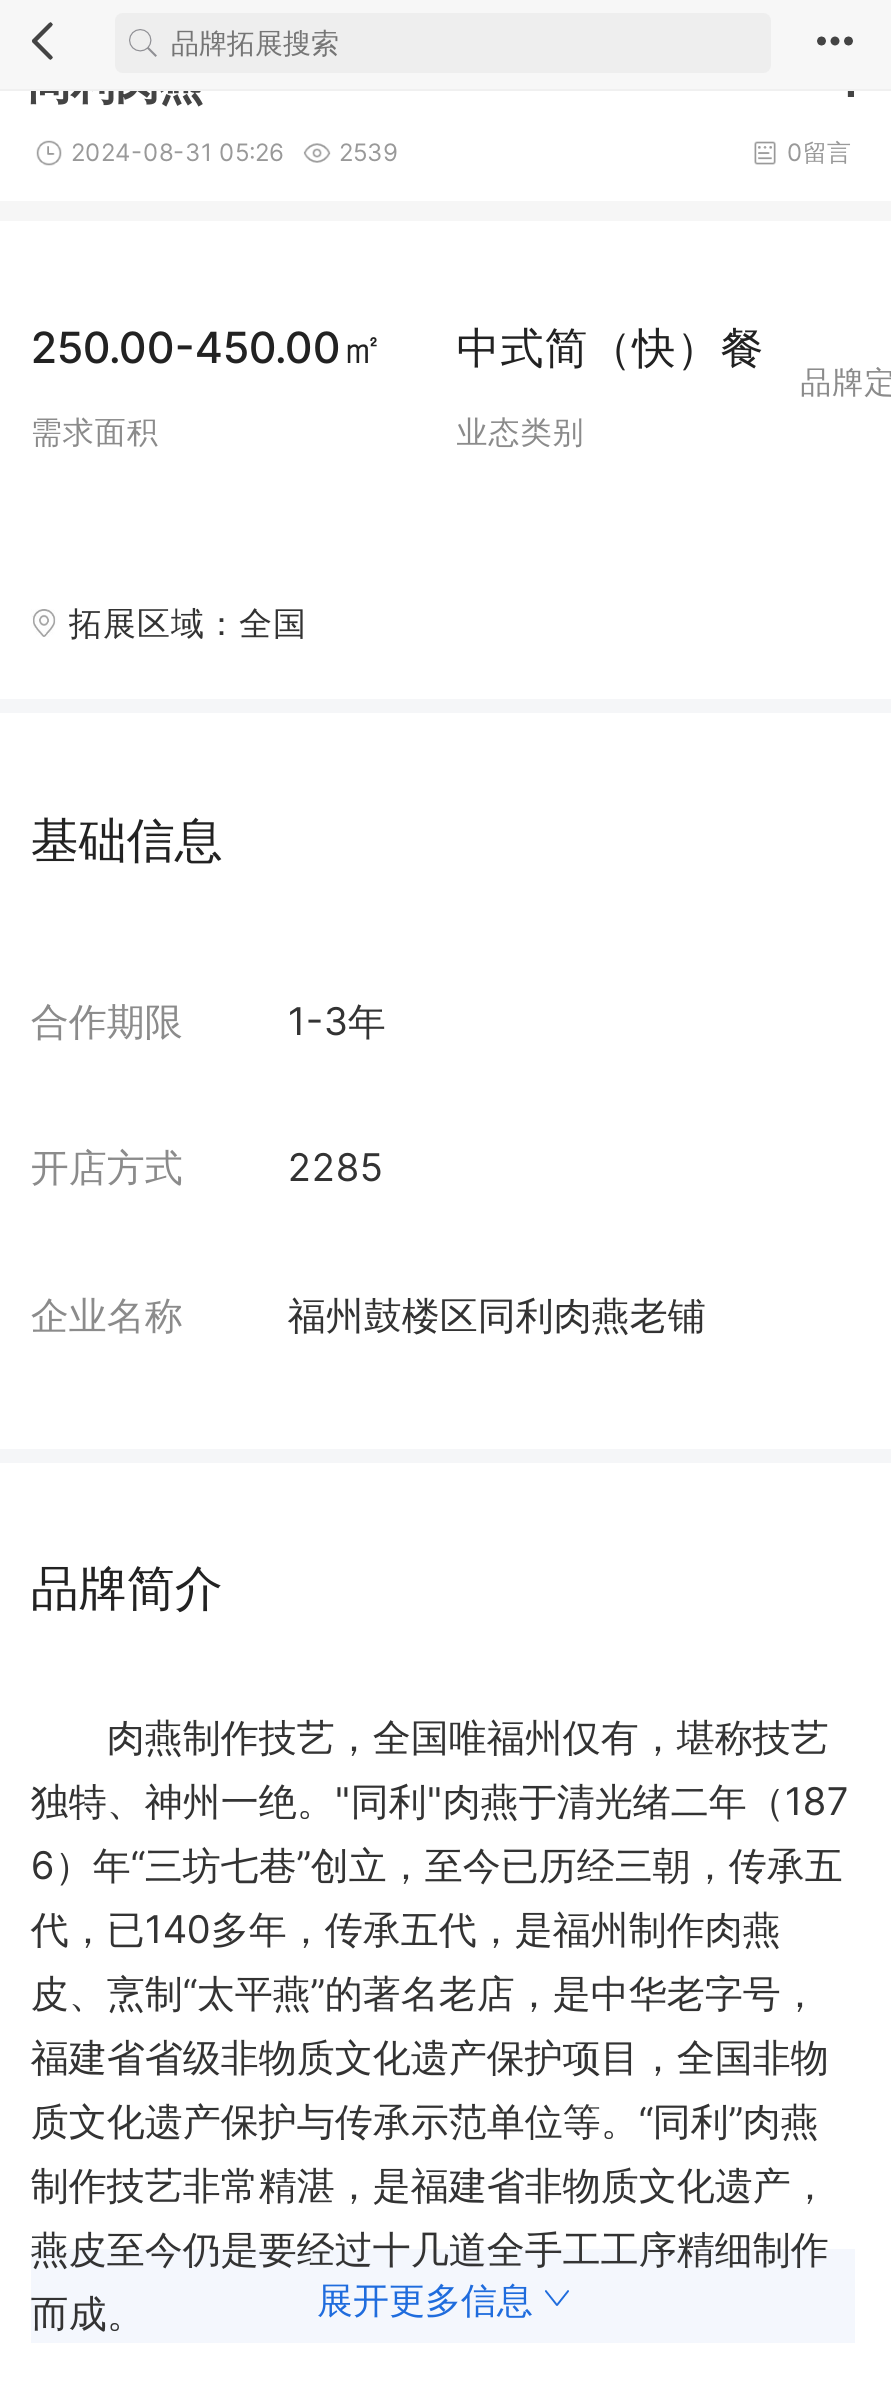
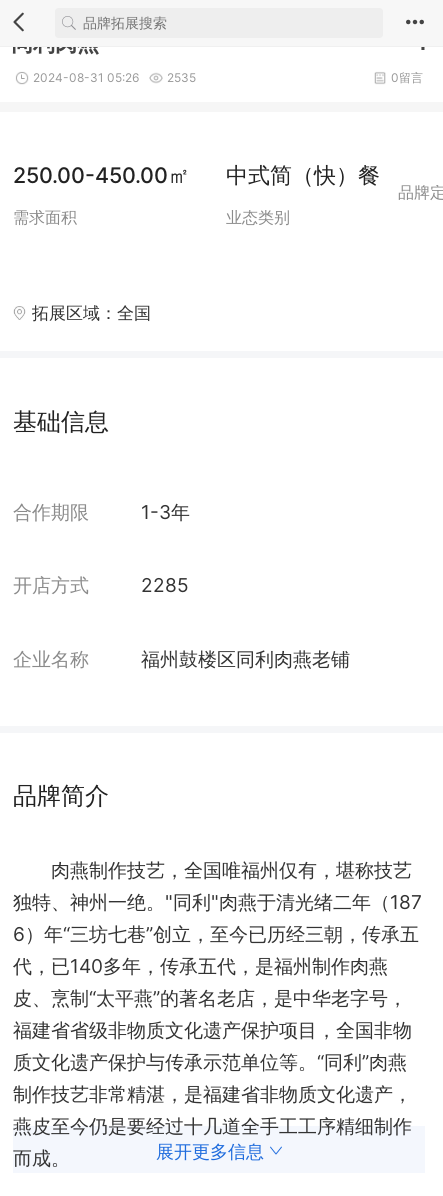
- 2024-08-31 05:26 2539
+ 2024-08-31 05:26 2535
